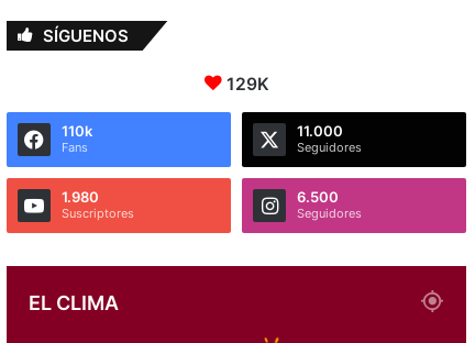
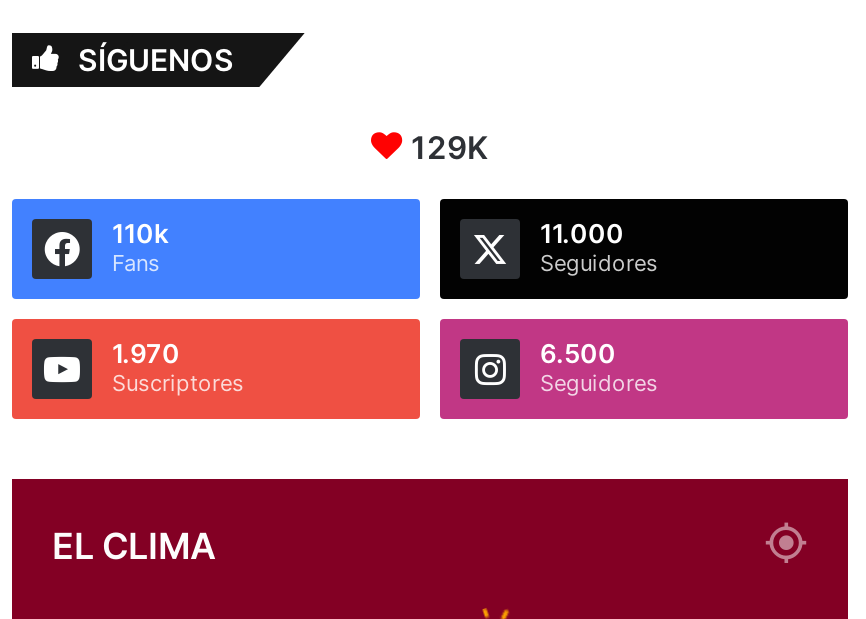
- 1.980
+ 1.970
